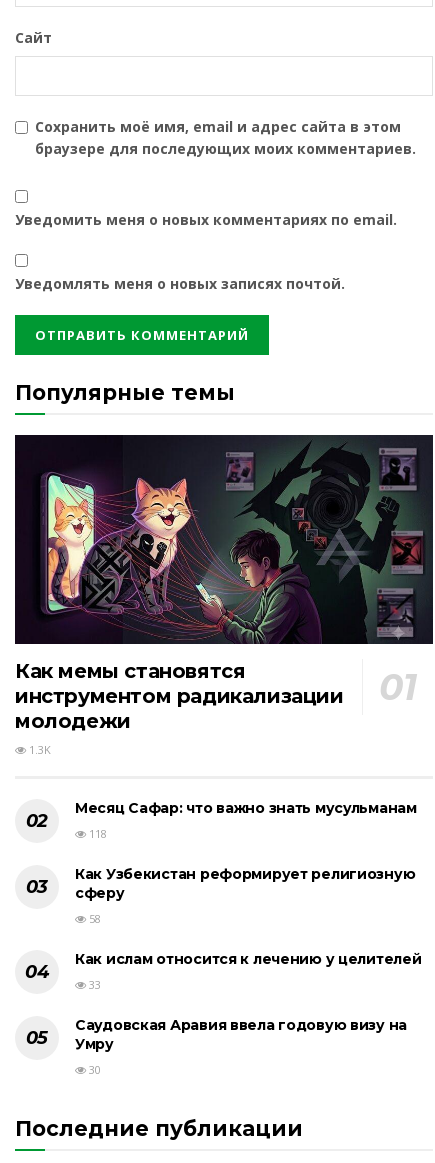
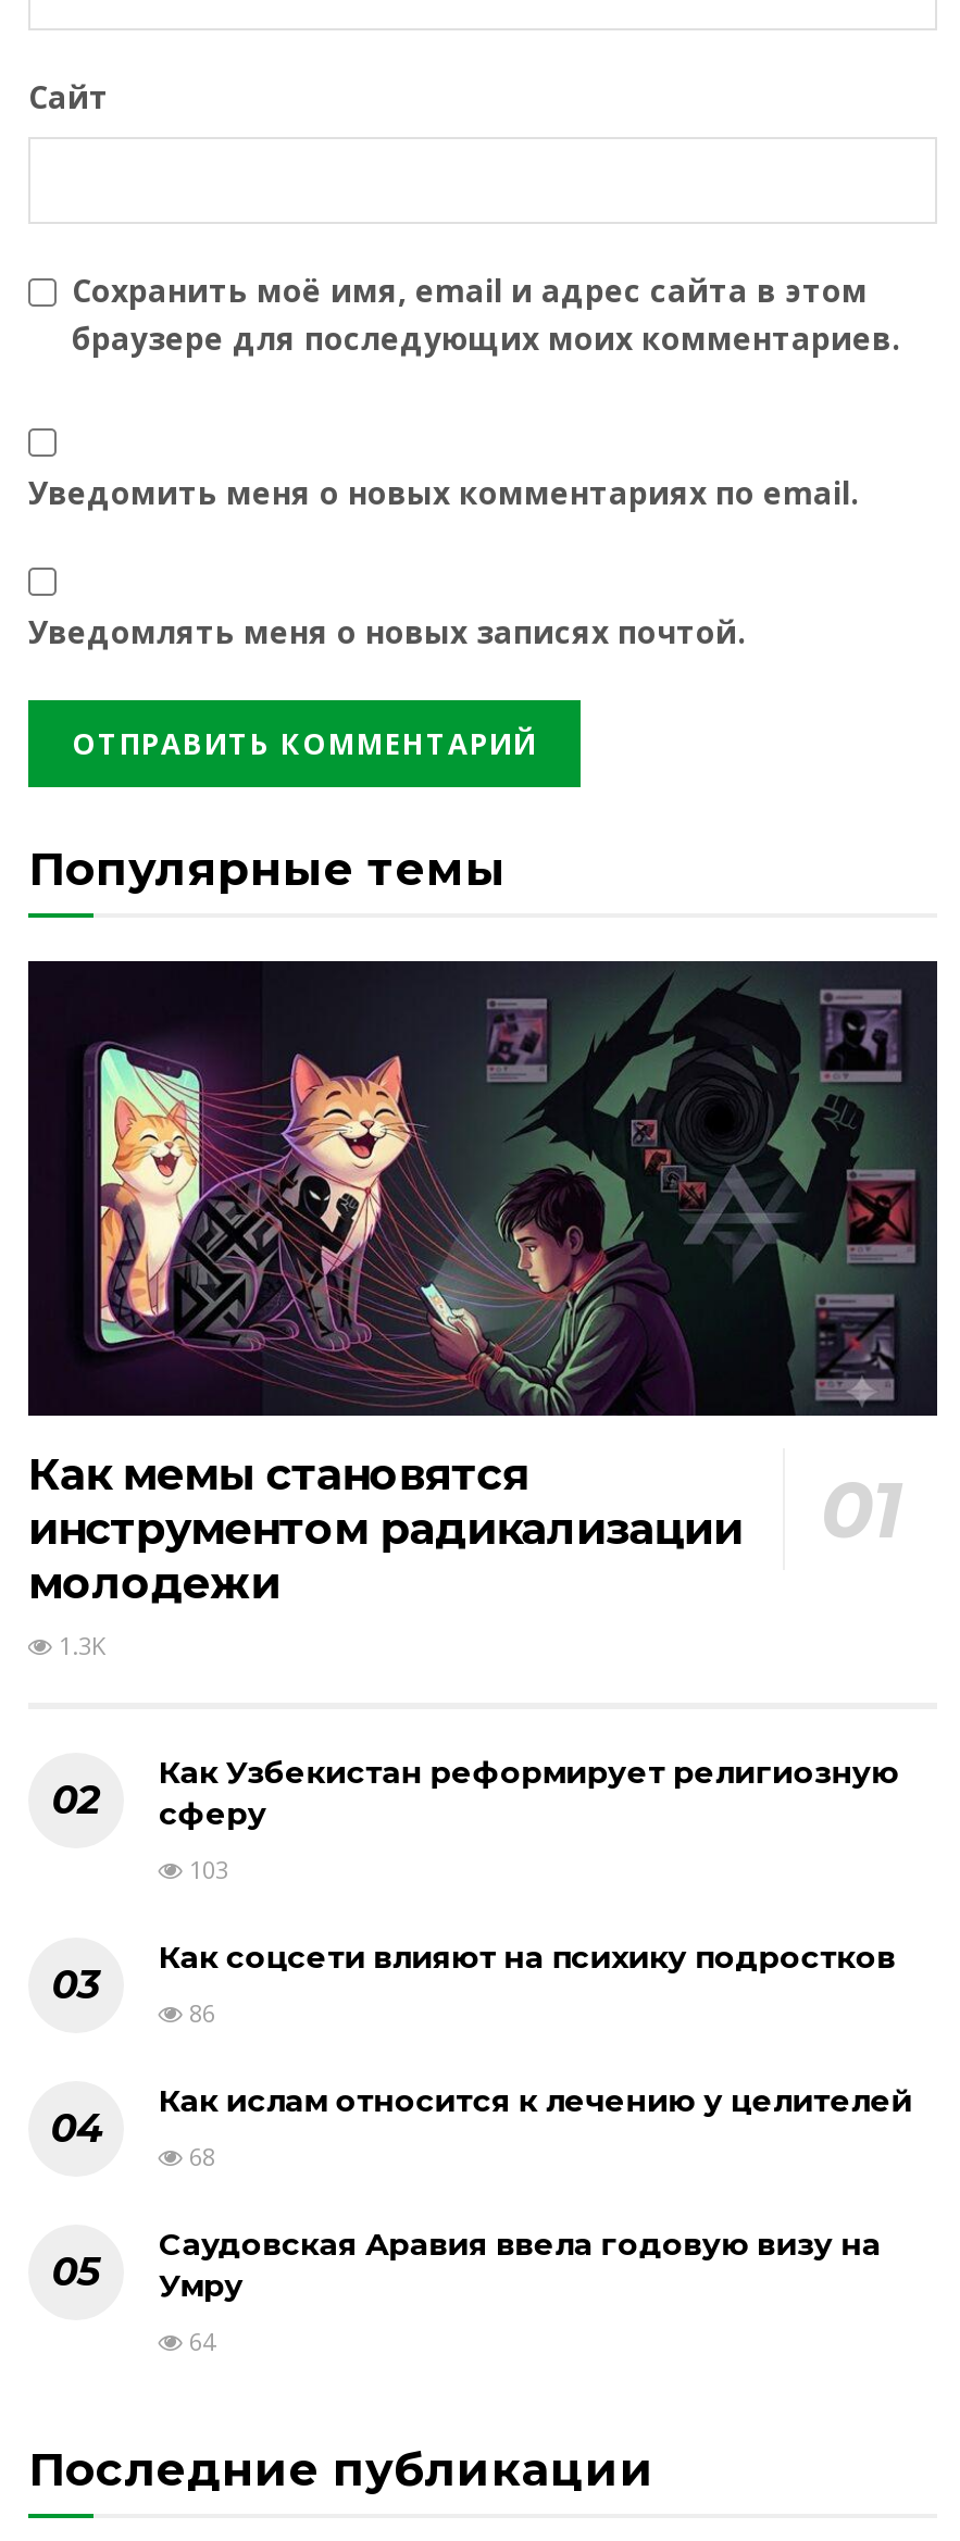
- Месяц Сафар: что важно знать мусульманам
- 118

moved up: Как Узбекистан реформирует религиозную | сферу

- 58
+ 103
+ Как соцсети влияют на психику подростков
+ 86

- 33
+ 68

- 30
+ 64
